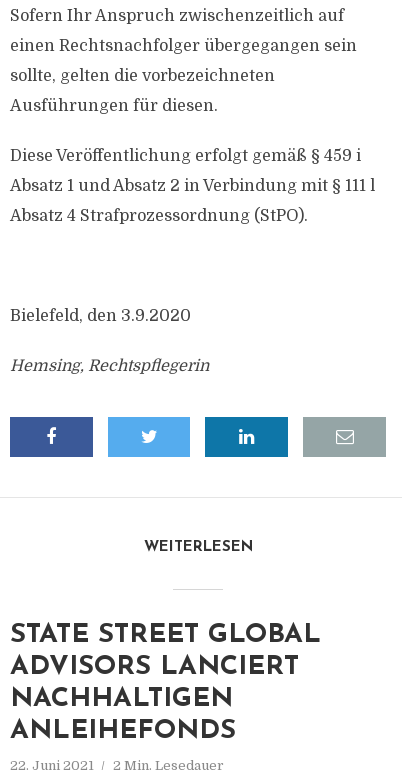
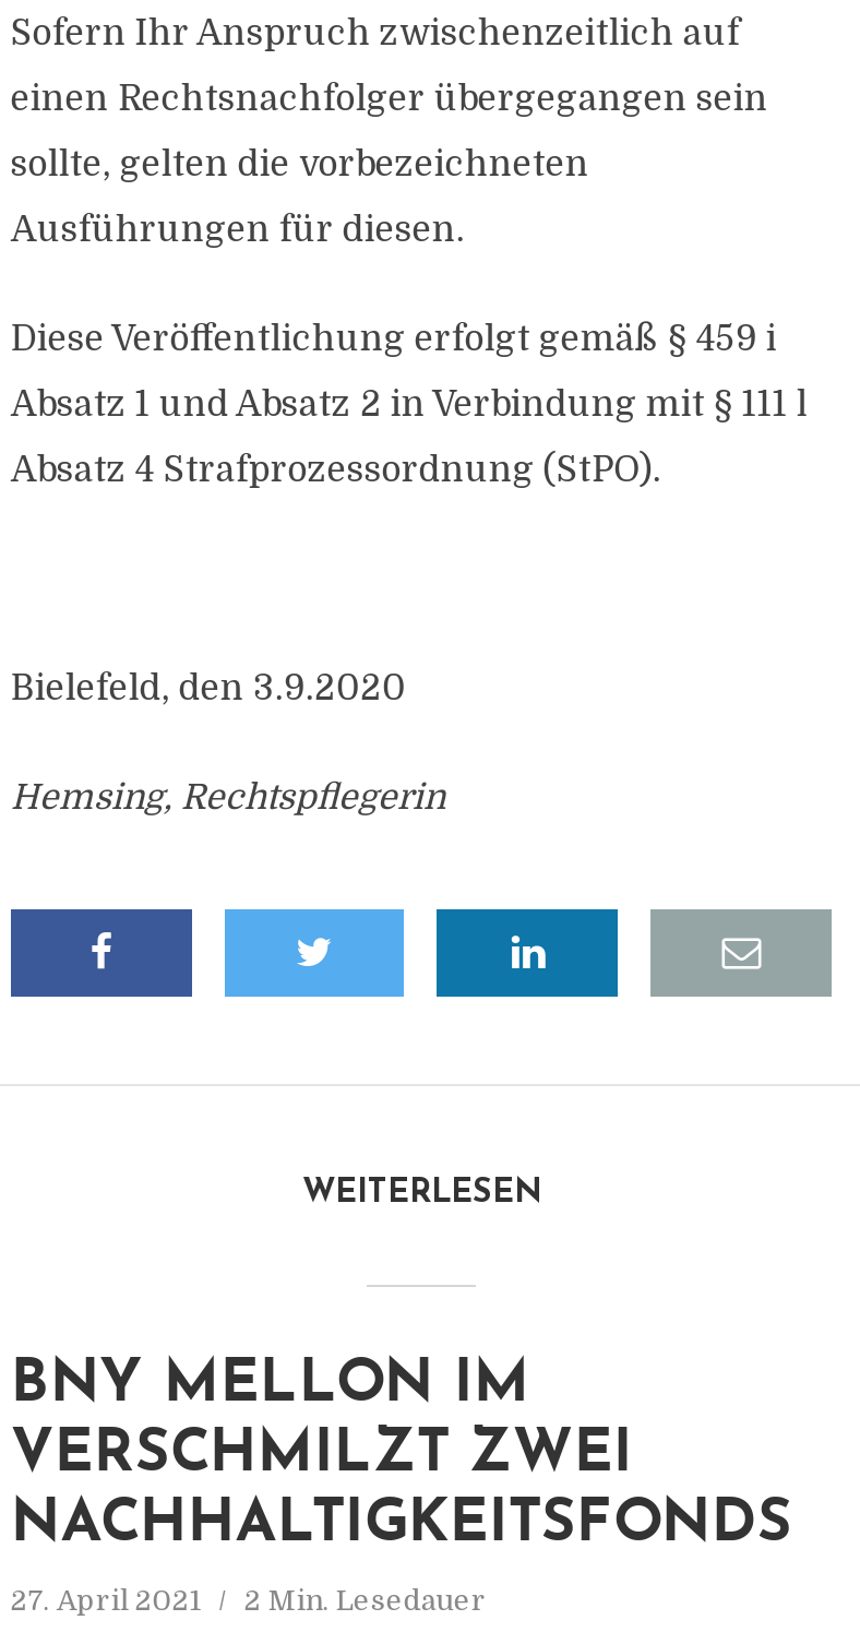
- STATE STREET GLOBAL
- ADVISORS LANCIERT
- NACHHALTIGEN
- ANLEIHEFONDS
+ BNY MELLON IM
+ VERSCHMILZT ZWEI
+ NACHHALTIGKEITSFONDS

- 22. Juni 2021 2 Min. Lesedauer
+ 27. April 2021 2 Min. Lesedauer
